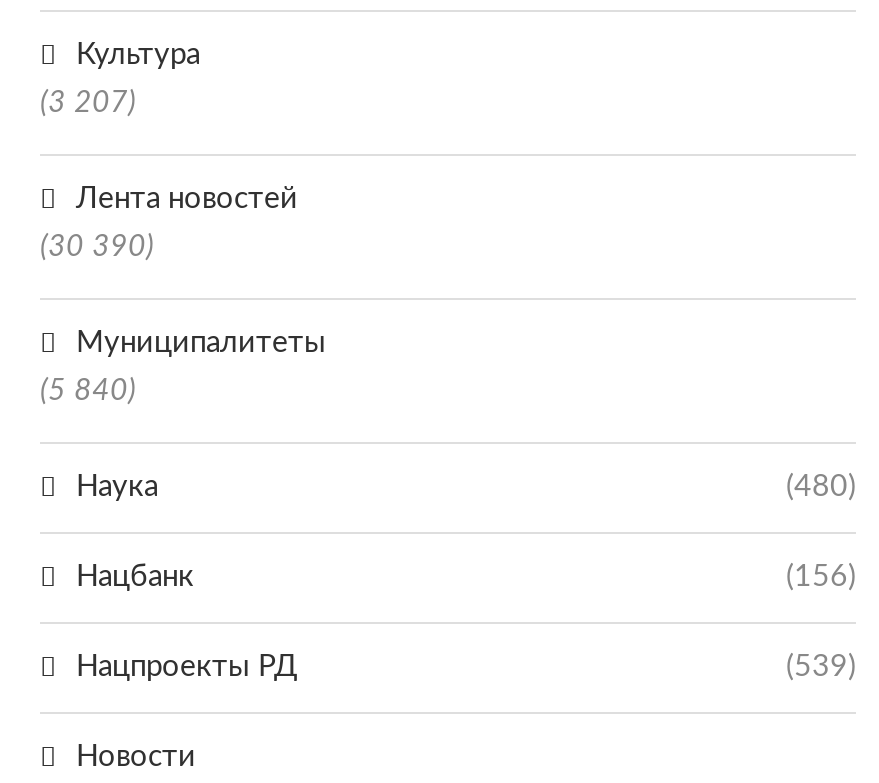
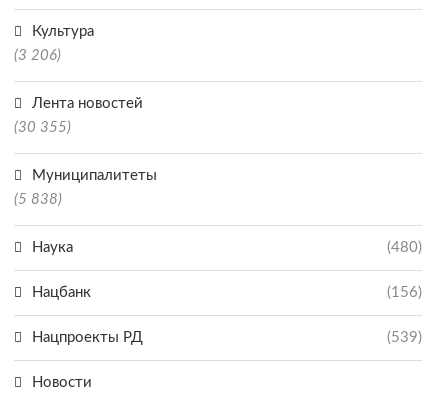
- (3 207)
+ (3 206)

- (30 390)
+ (30 355)

- (5 840)
+ (5 838)
